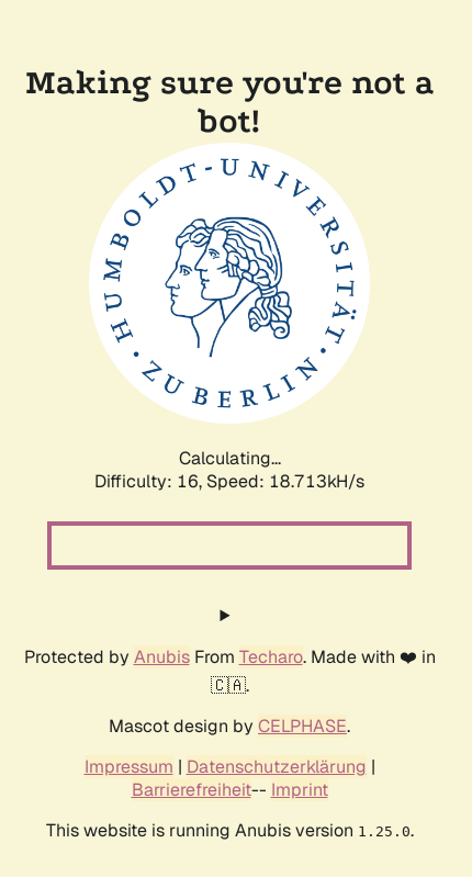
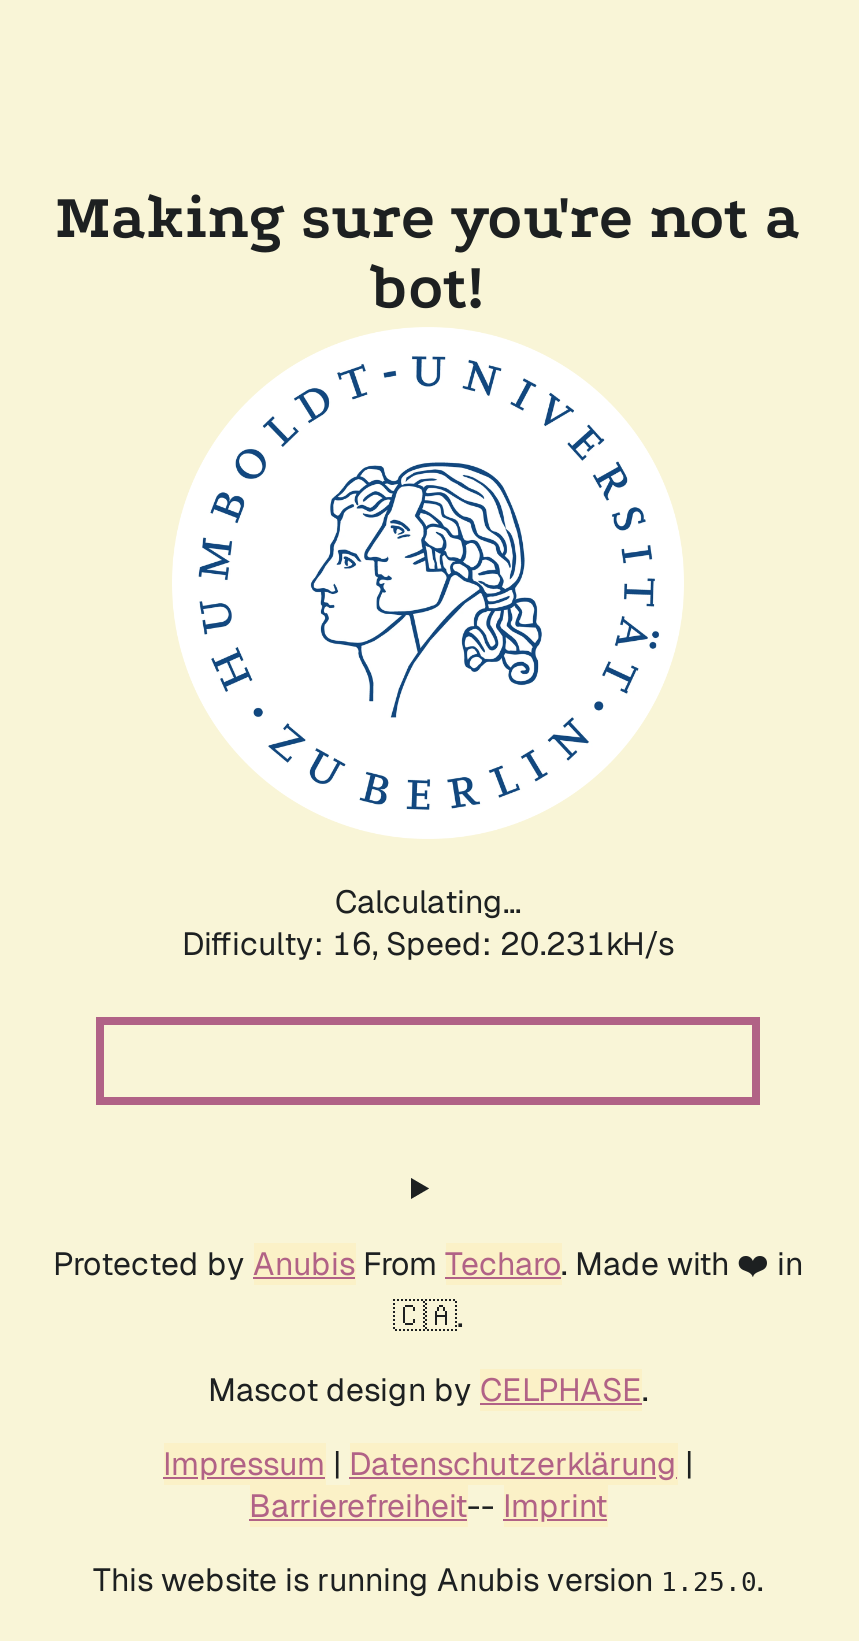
- Difficulty: 16, Speed: 18.713kH/s
+ Difficulty: 16, Speed: 20.231kH/s
